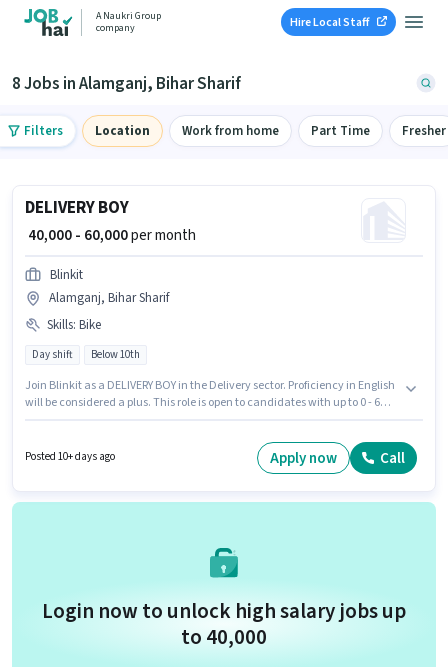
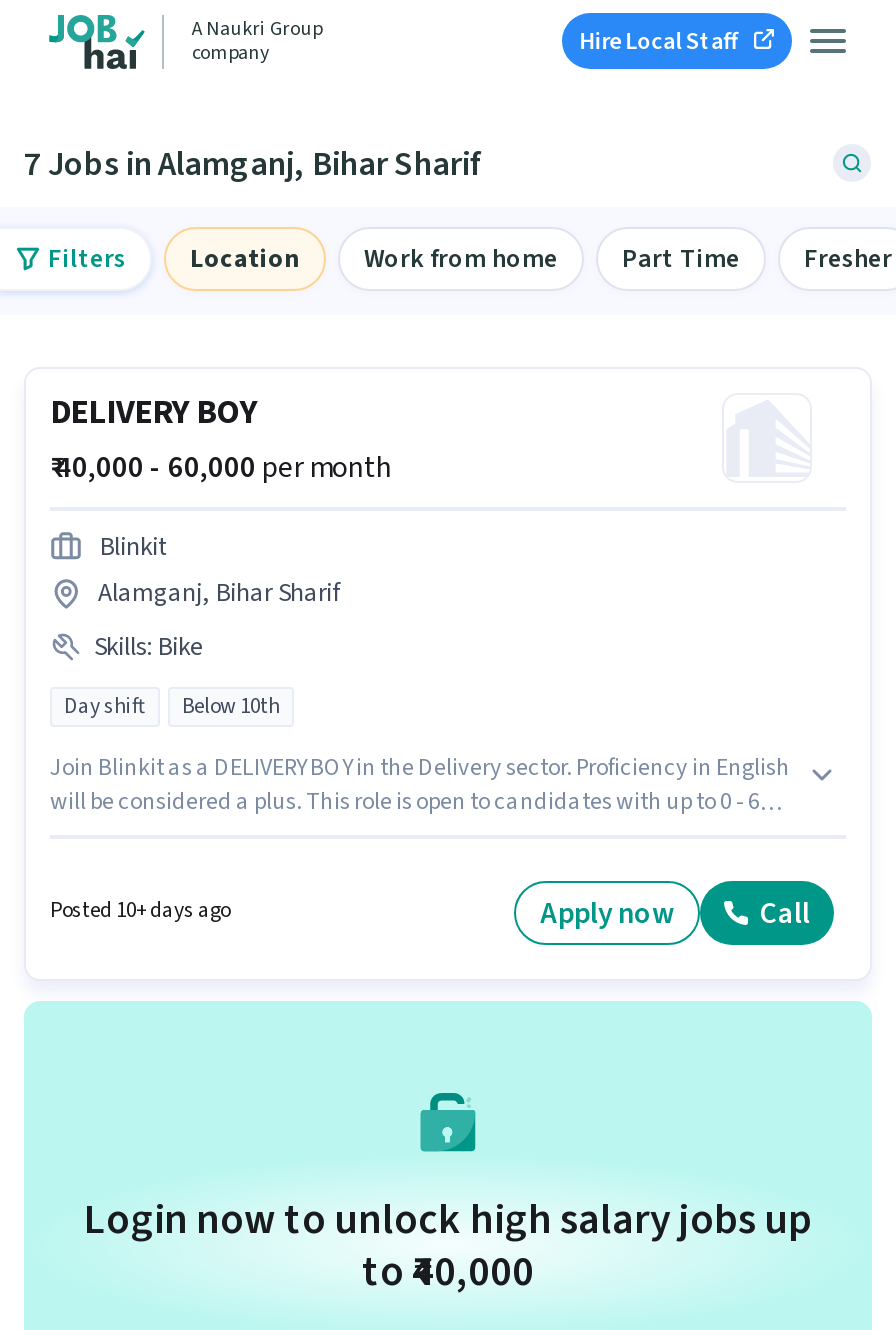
- 8 Jobs in Alamganj, Bihar Sharif
+ 7 Jobs in Alamganj, Bihar Sharif
